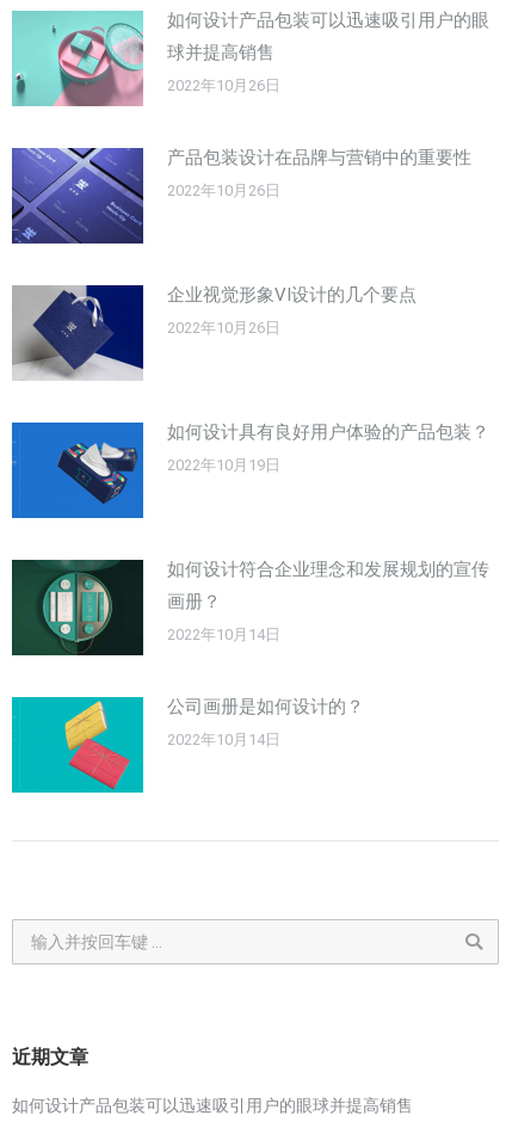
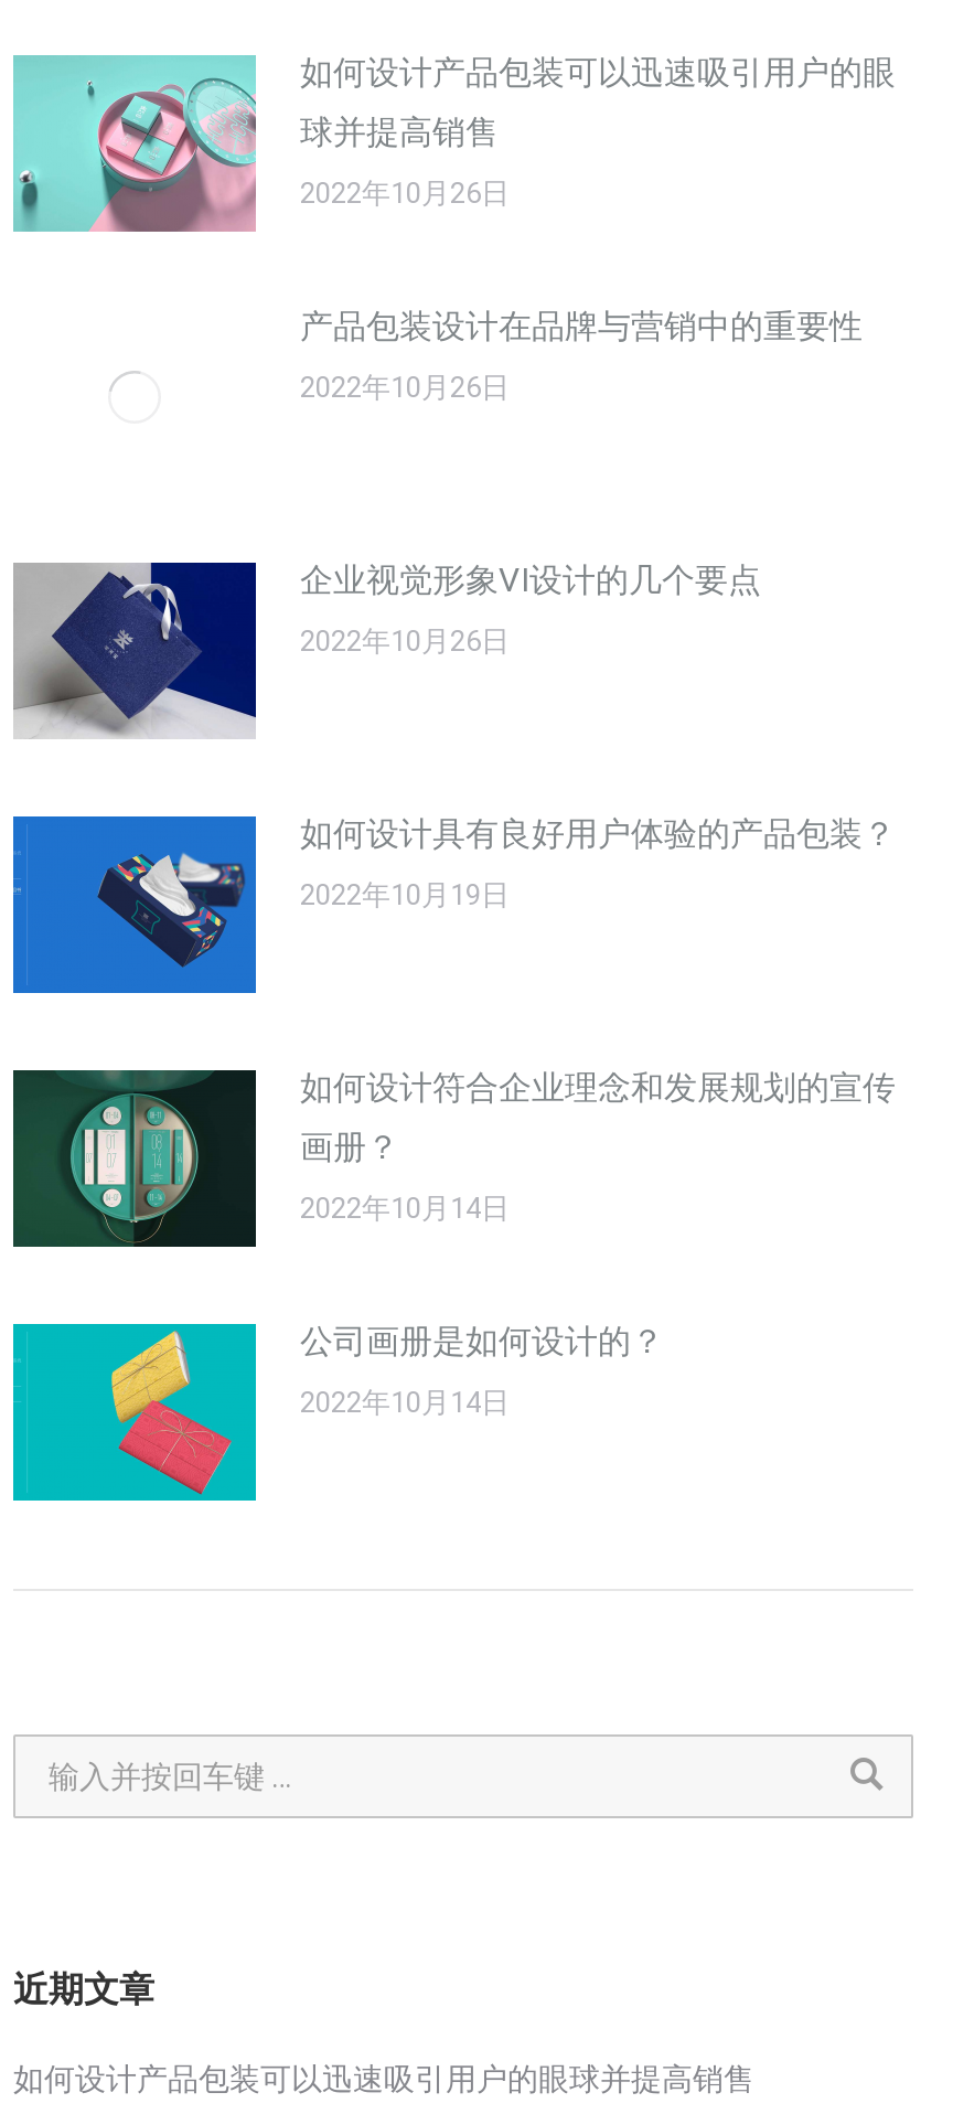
- [image]
